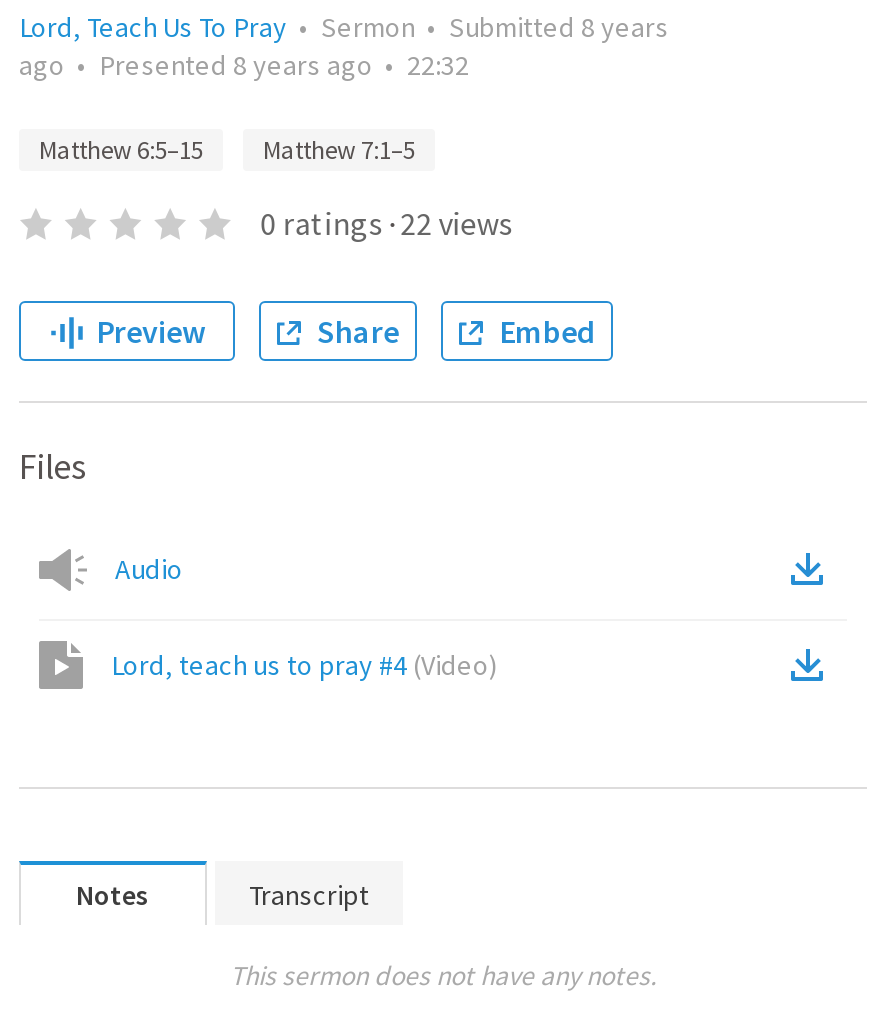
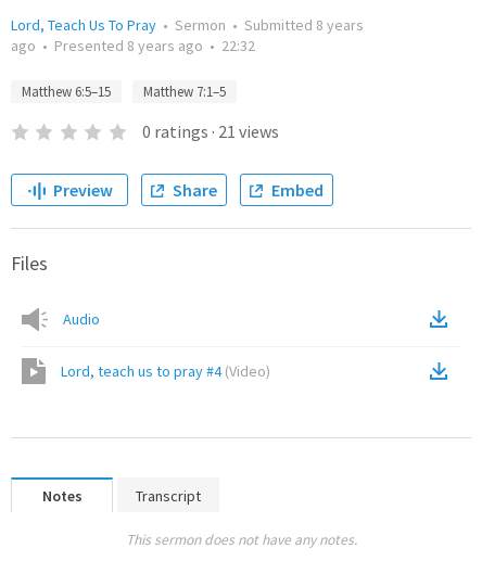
- 0 ratings · 22 views
+ 0 ratings · 21 views
